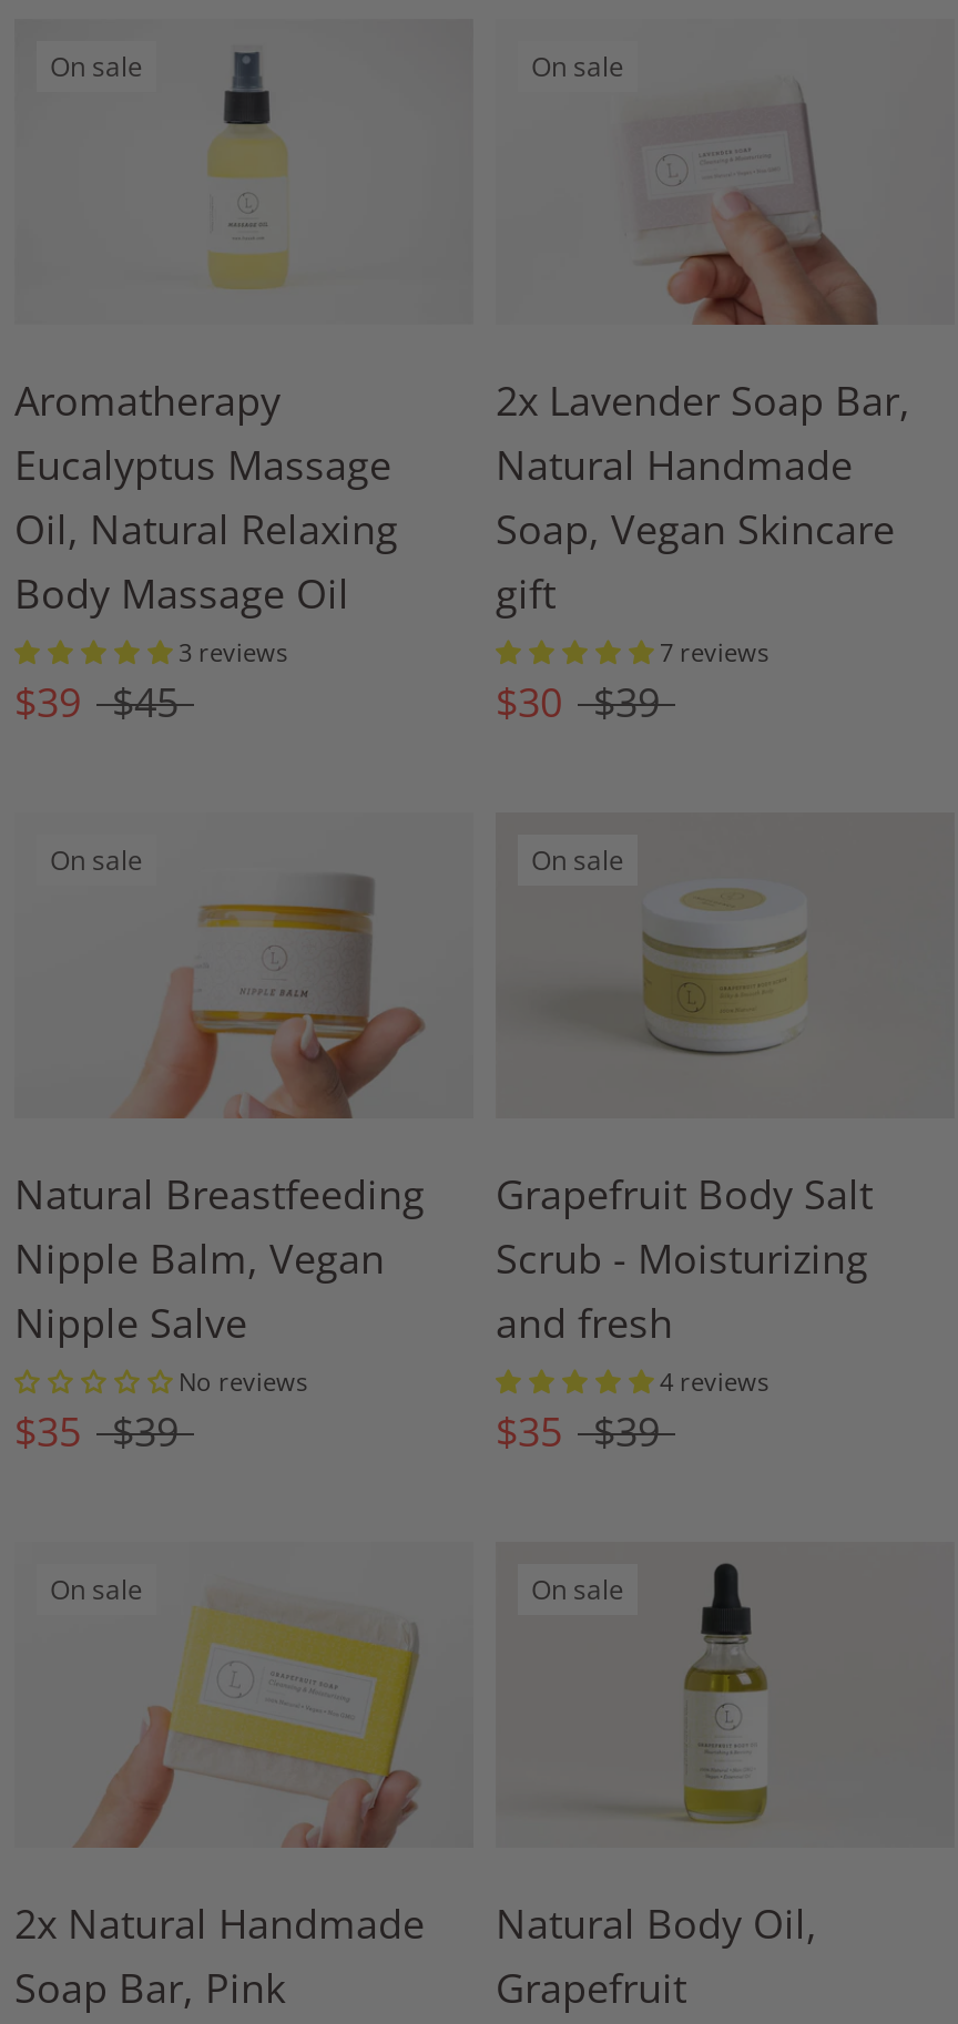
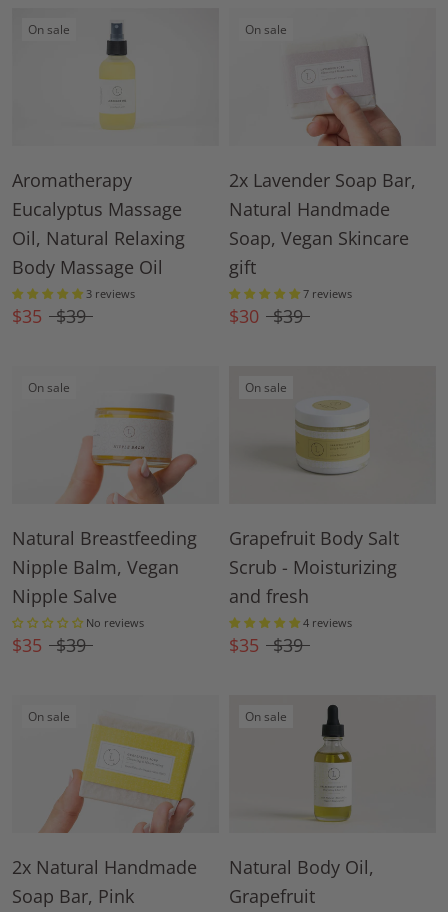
- $39 $45
+ $35 $39
